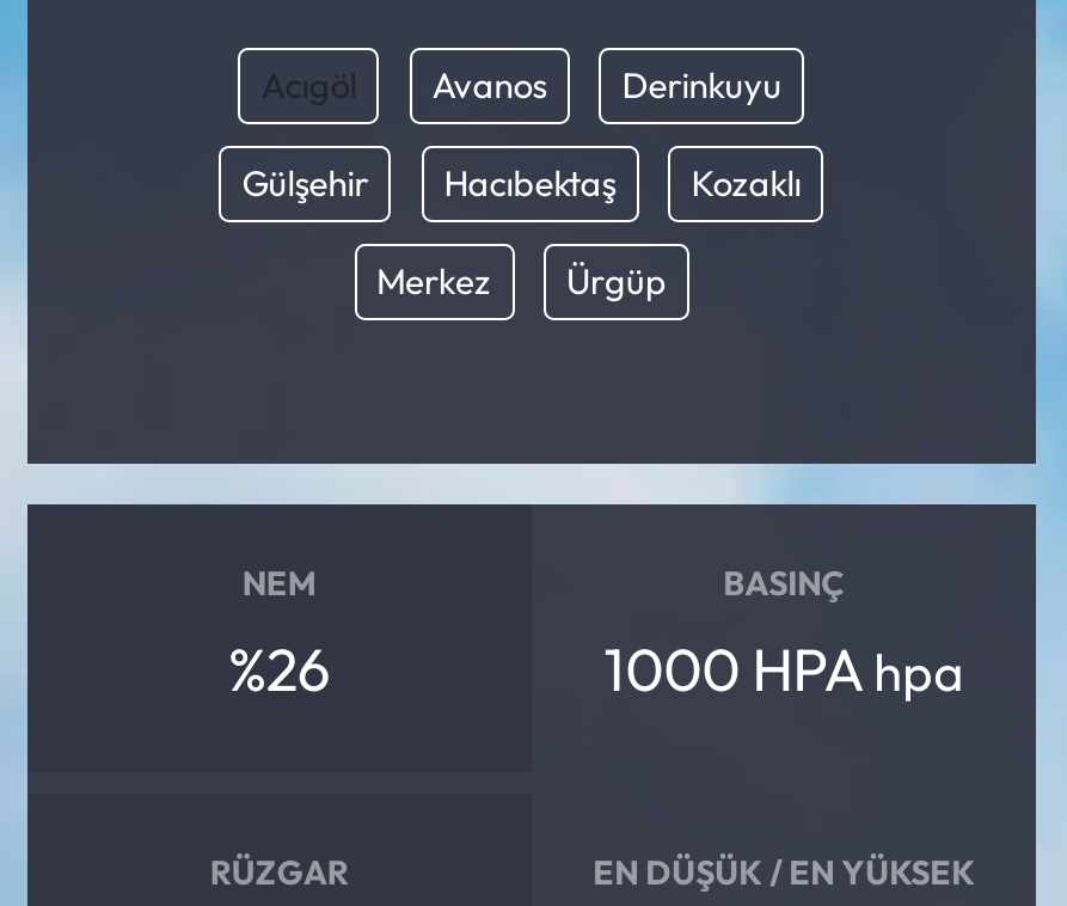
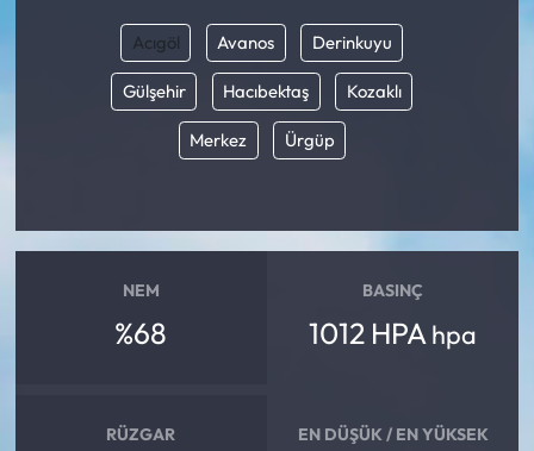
- %26
+ %68

- 1000 HPA hpa
+ 1012 HPA hpa
